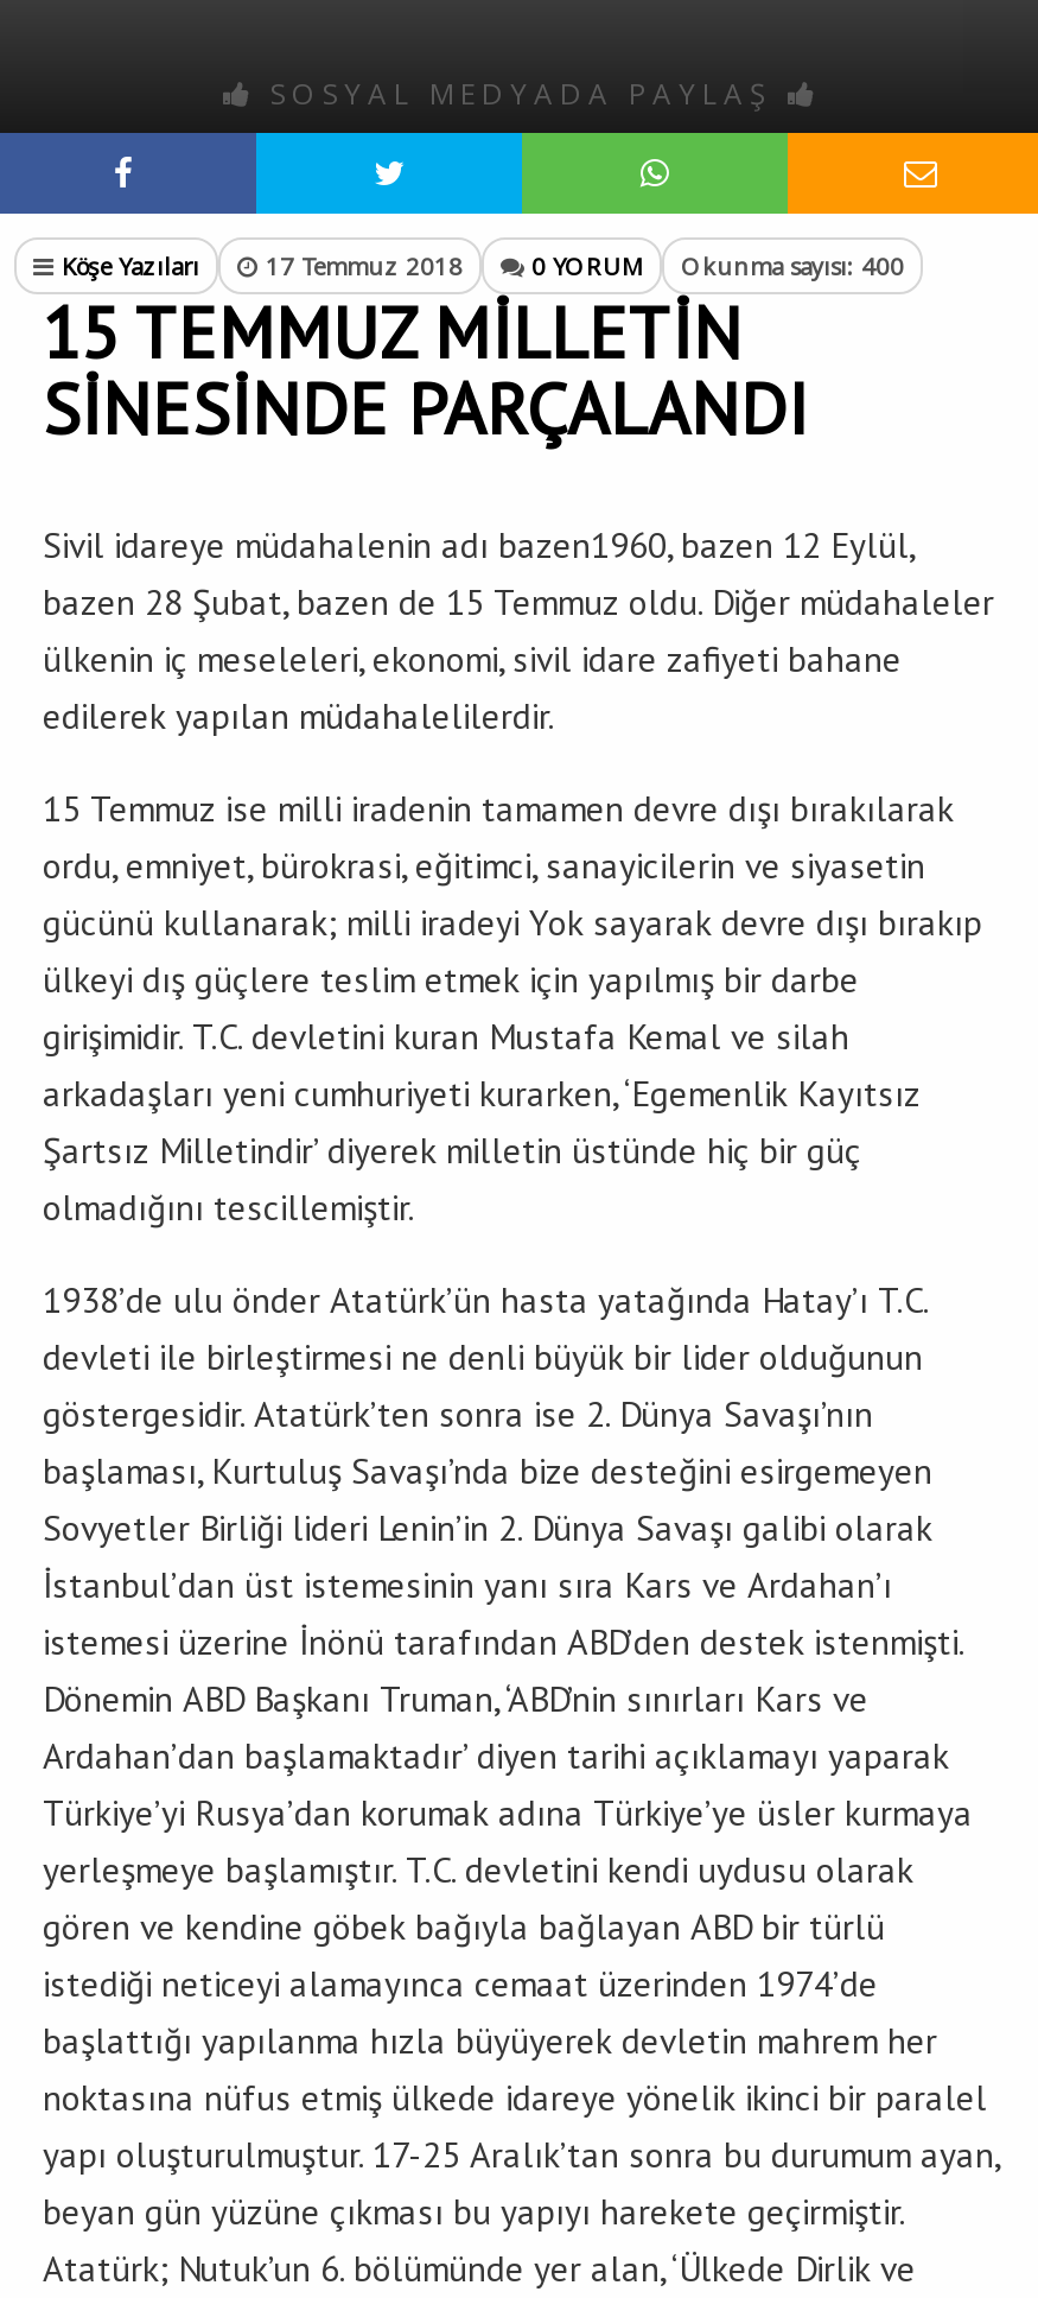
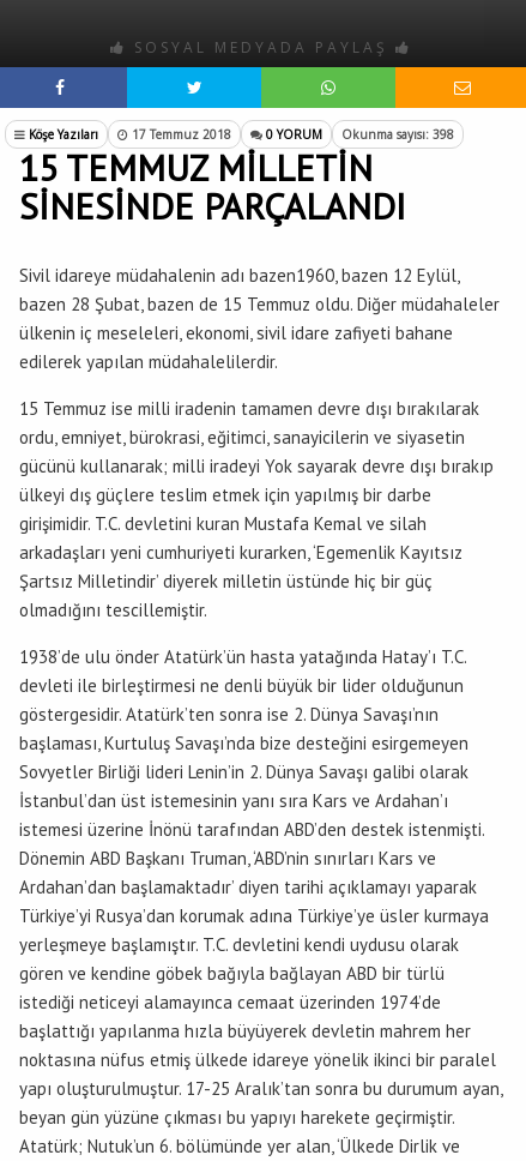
- Okunma sayısı: 400
+ Okunma sayısı: 398
